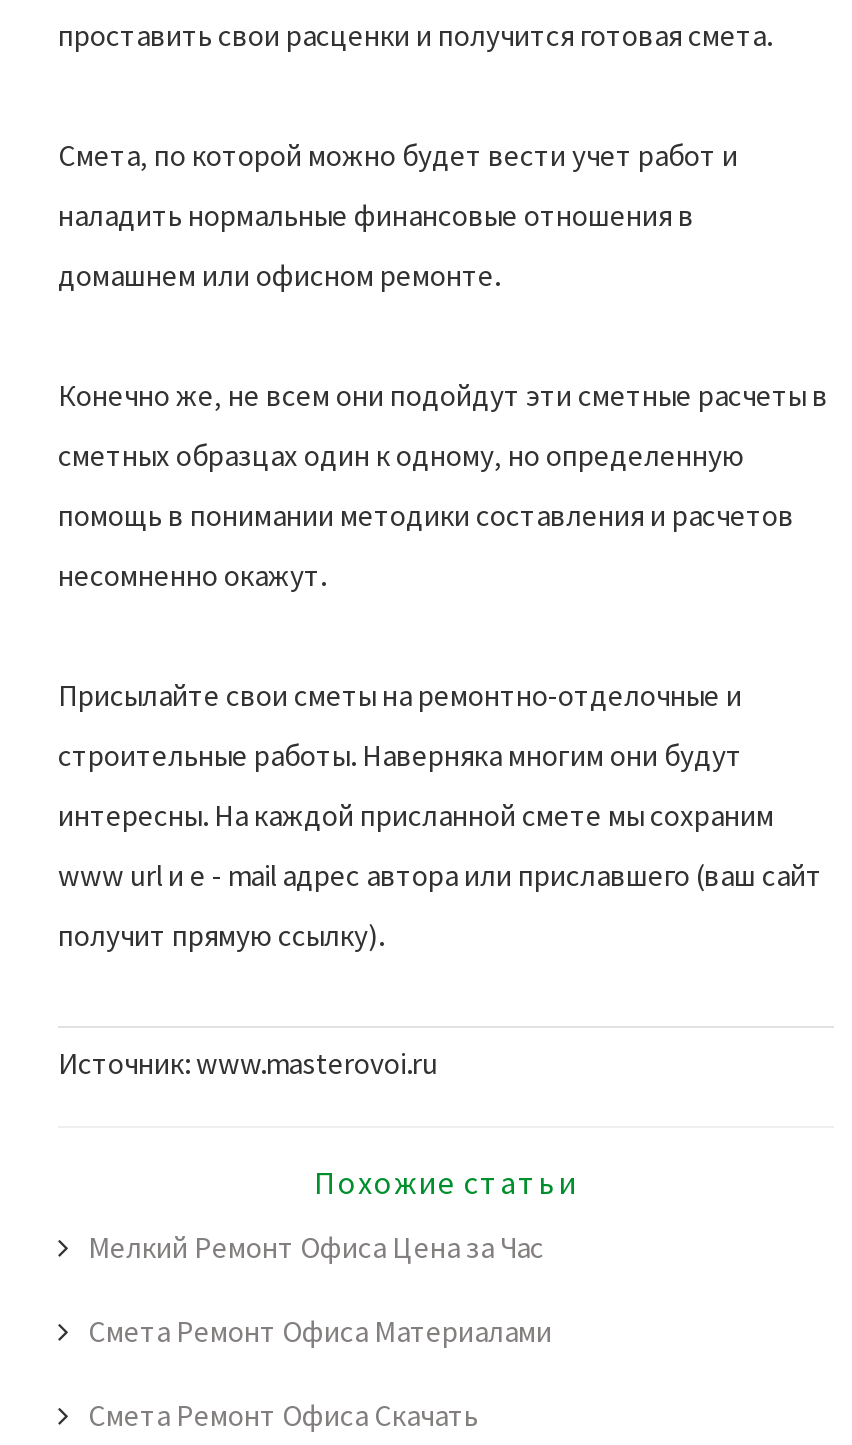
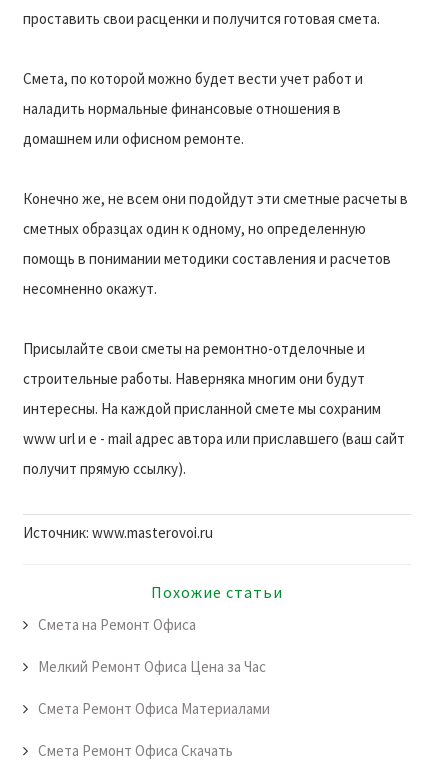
+ Смета на Ремонт Офиса
